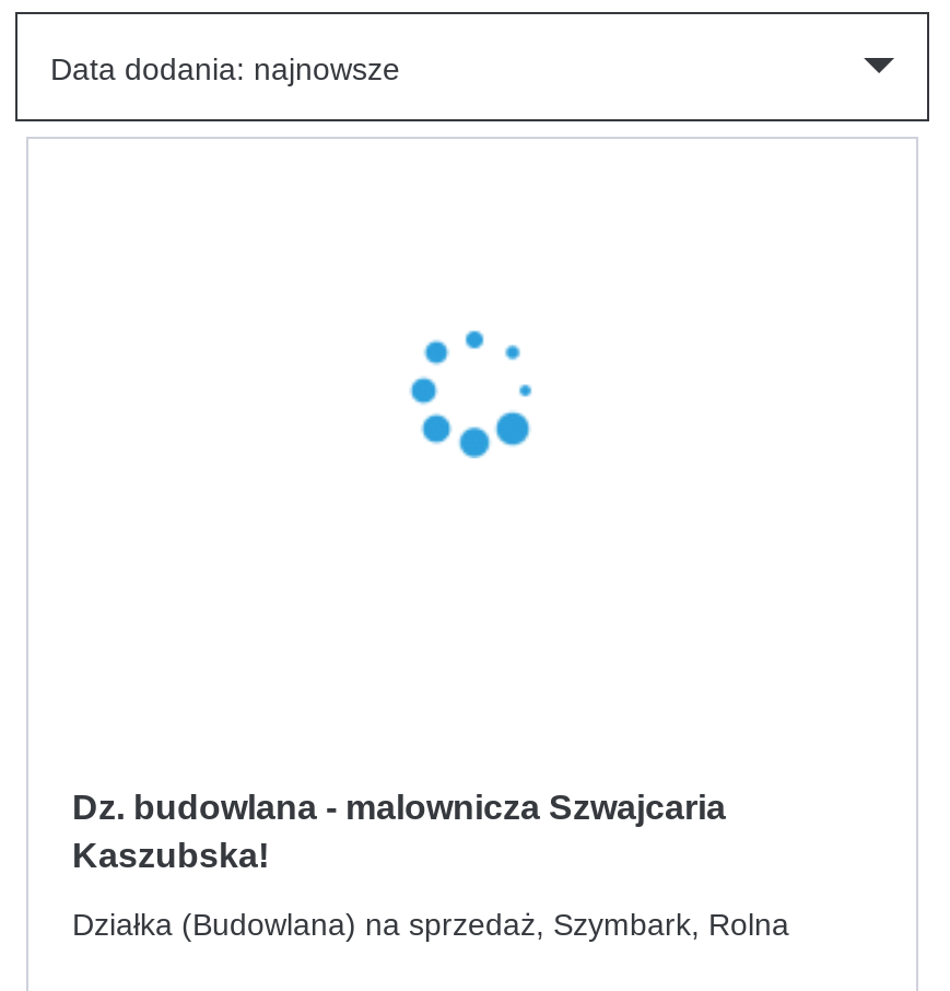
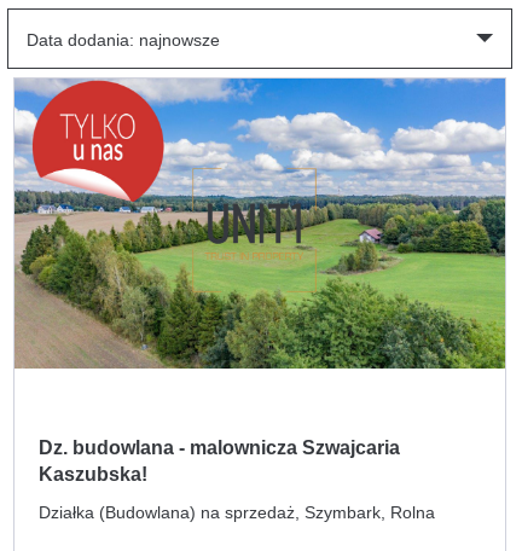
+ [image]
